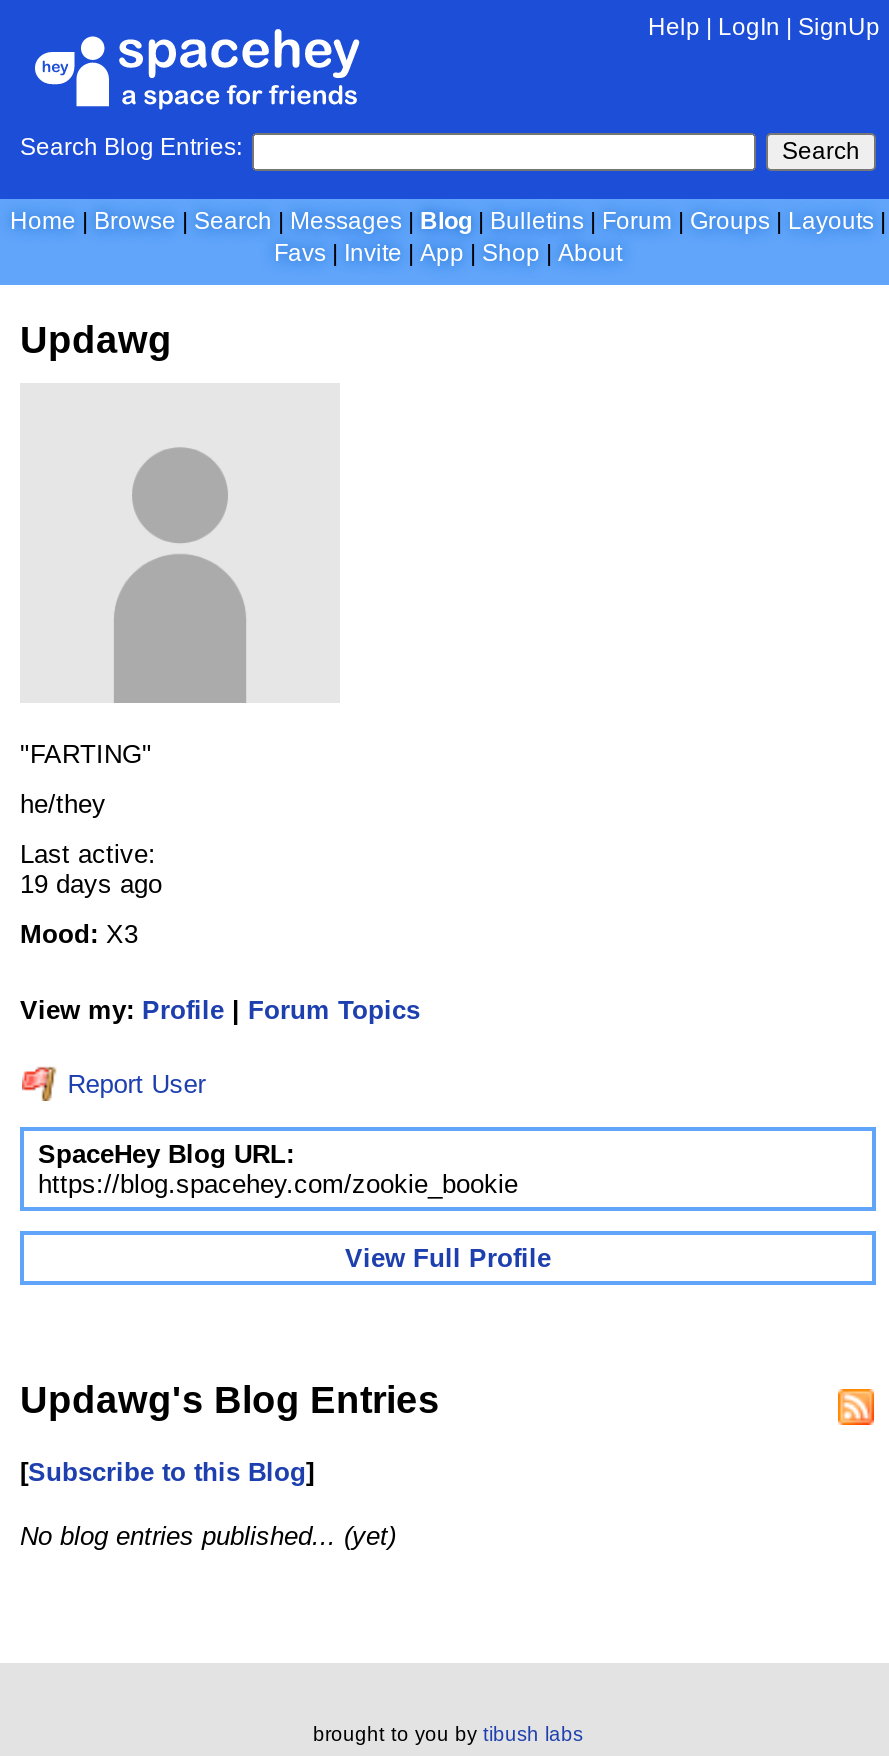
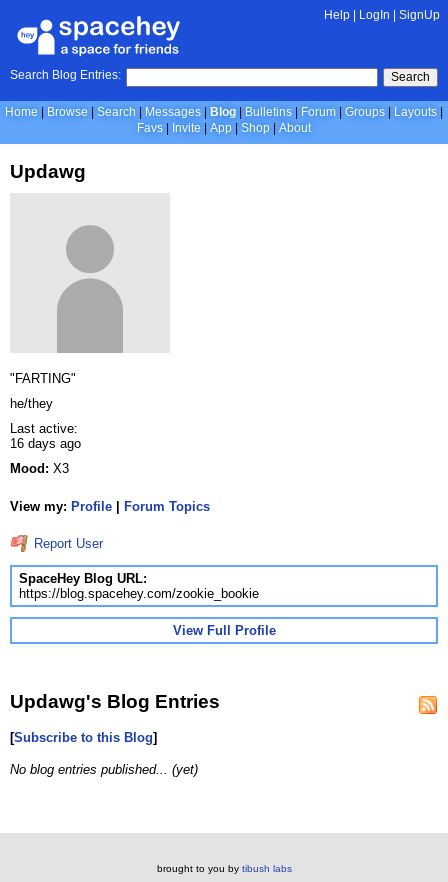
- 19 days ago
+ 16 days ago
